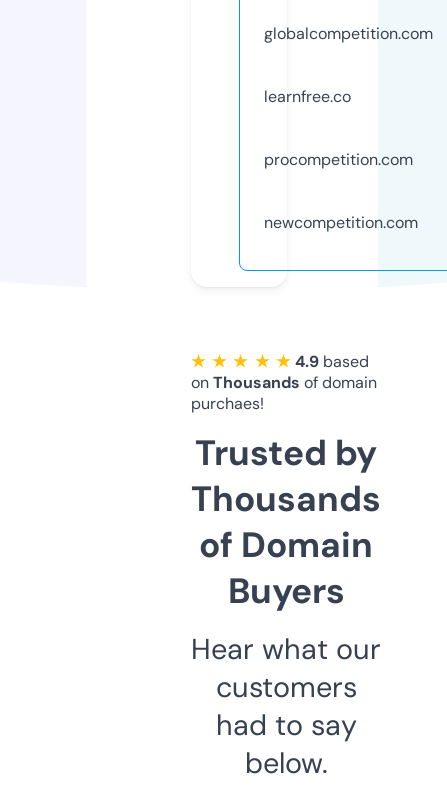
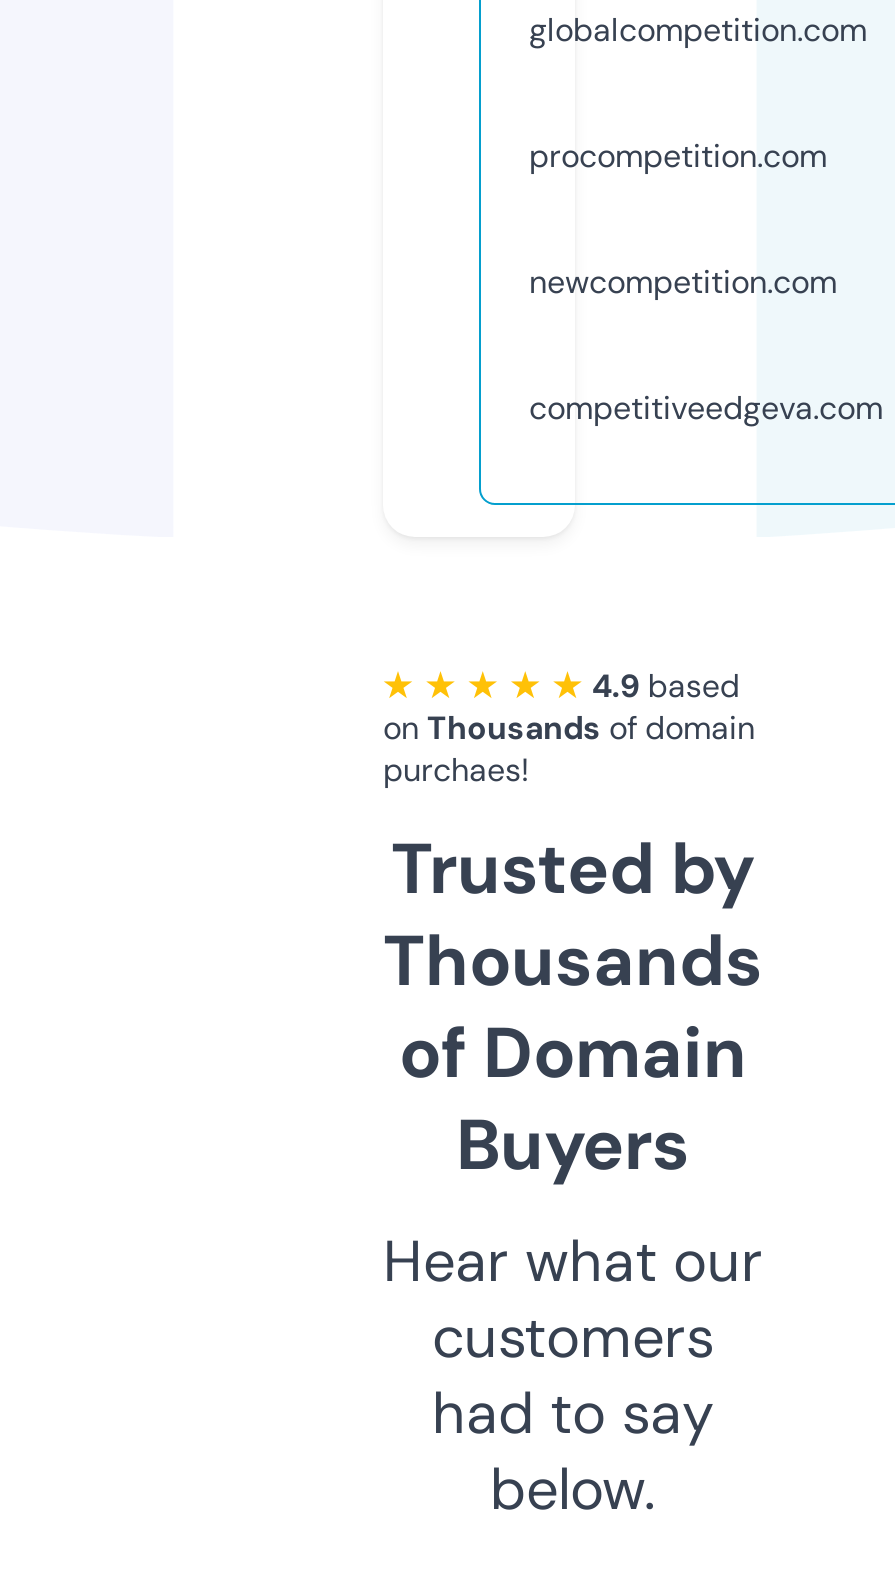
- learnfree.co

moved up: procompetition.com | newcompetition.com

+ competitiveedgeva.com
